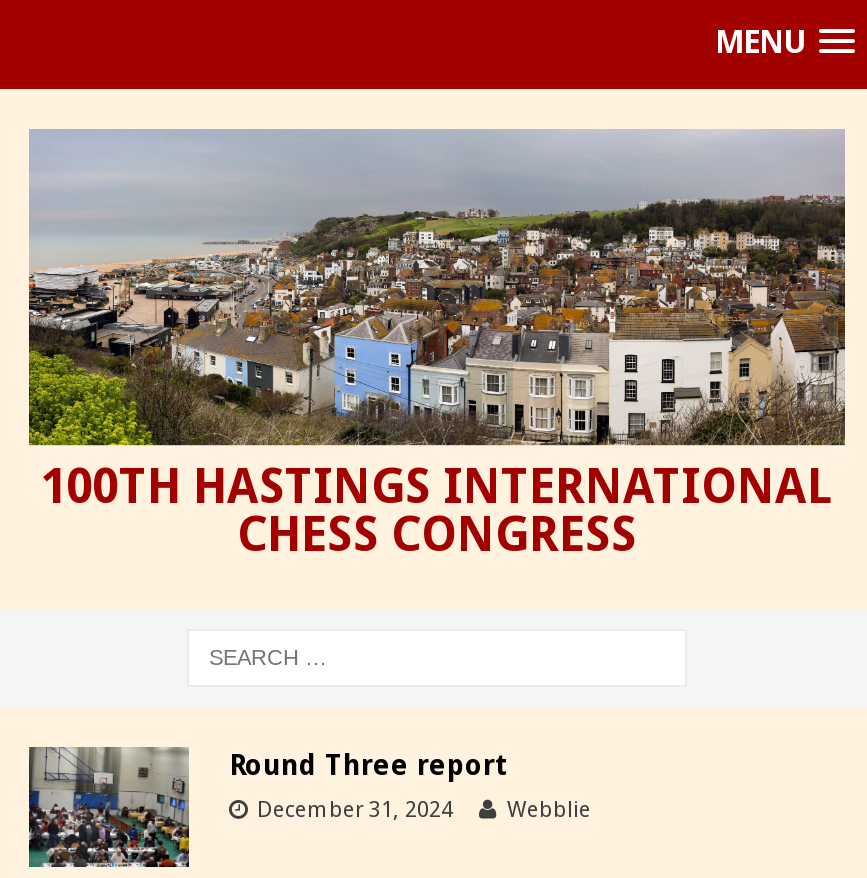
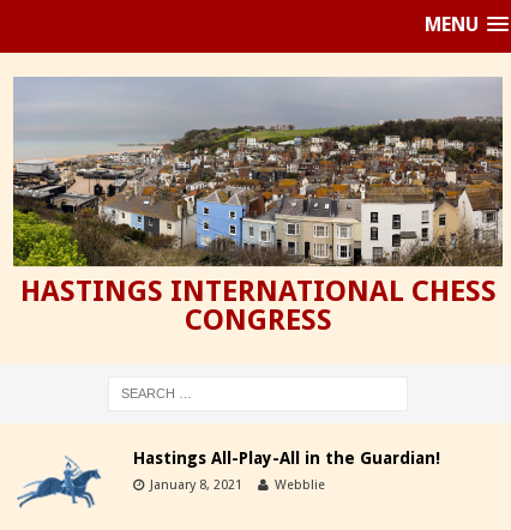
- 100TH HASTINGS INTERNATIONAL
- CHESS CONGRESS
+ HASTINGS INTERNATIONAL CHESS
+ CONGRESS

- [image]
- Round Three report
+ [image]
+ Hastings All-Play-All in the Guardian!

- December 31, 2024
+ January 8, 2021
